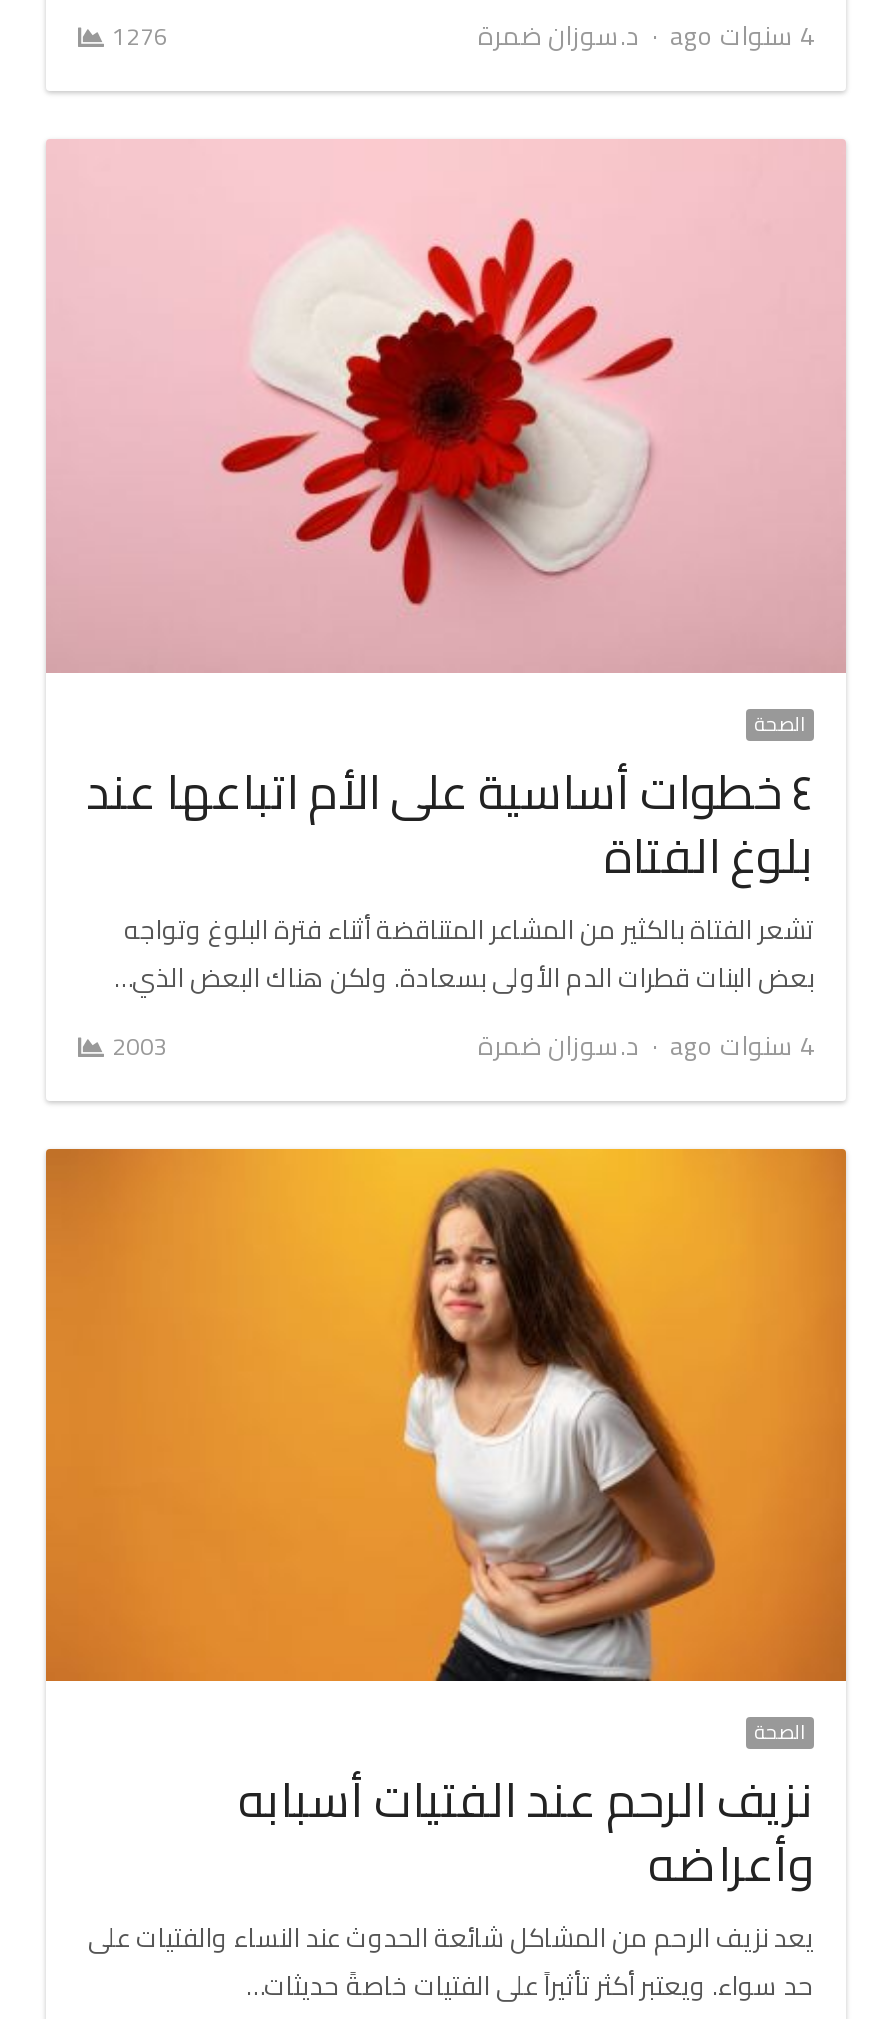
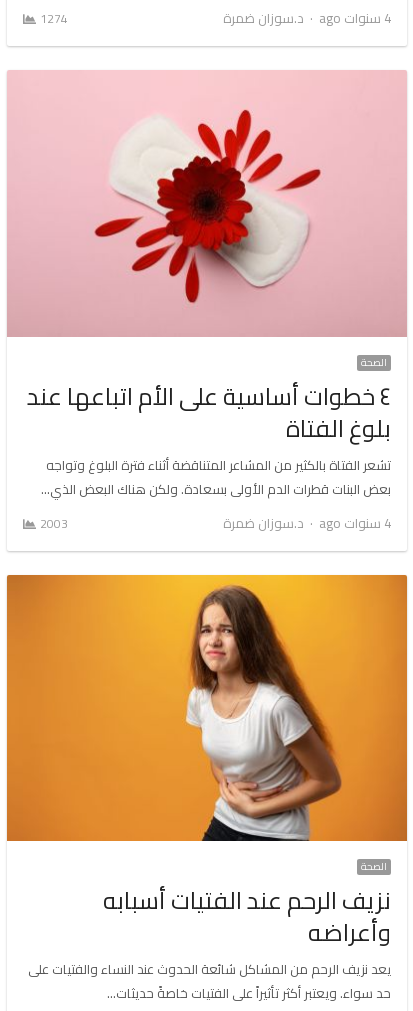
- 1276
+ 1274
